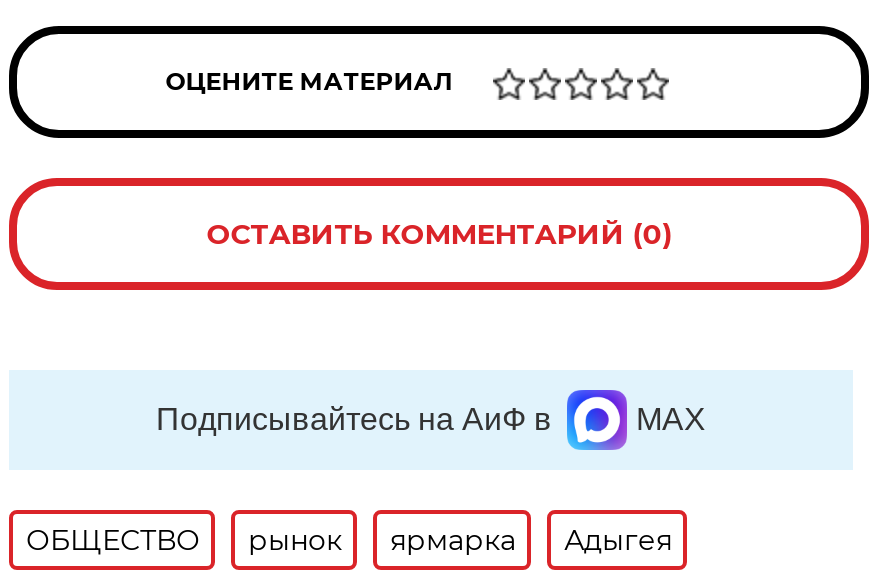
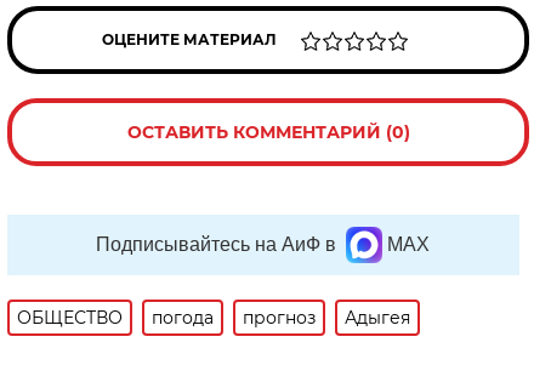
- рынок
- ярмарка
+ погода
+ прогноз
